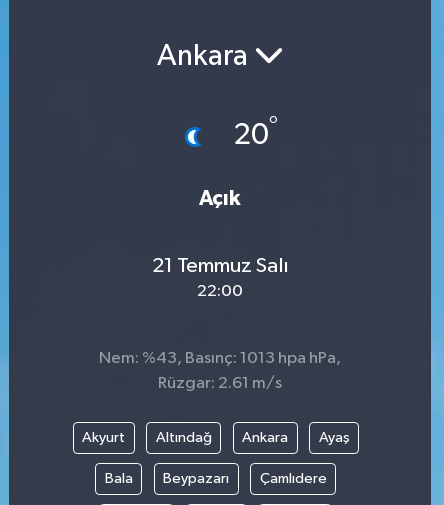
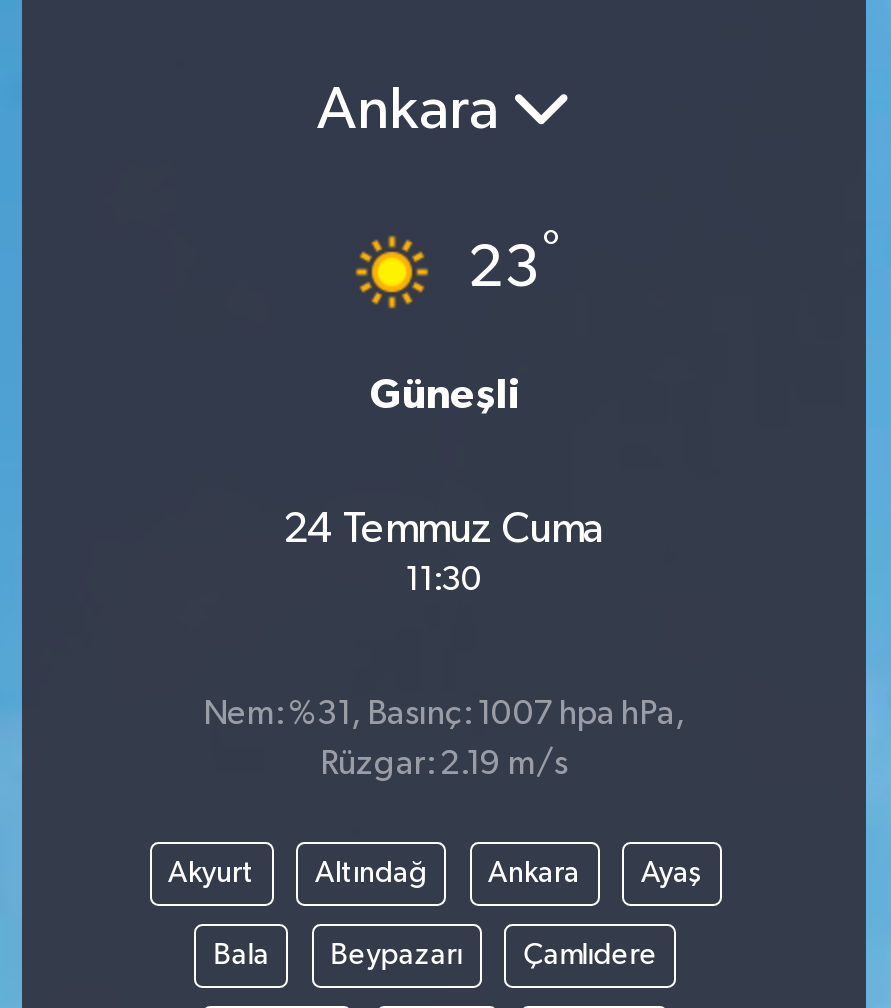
- [image]
- 20°
+ [image]
+ 23°

- Açık
+ Güneşli

- 21 Temmuz Salı
- 22:00
+ 24 Temmuz Cuma
+ 11:30

- Nem: %43, Basınç: 1013 hpa hPa,
+ Nem: %31, Basınç: 1007 hpa hPa,

- Rüzgar: 2.61 m/s
+ Rüzgar: 2.19 m/s
